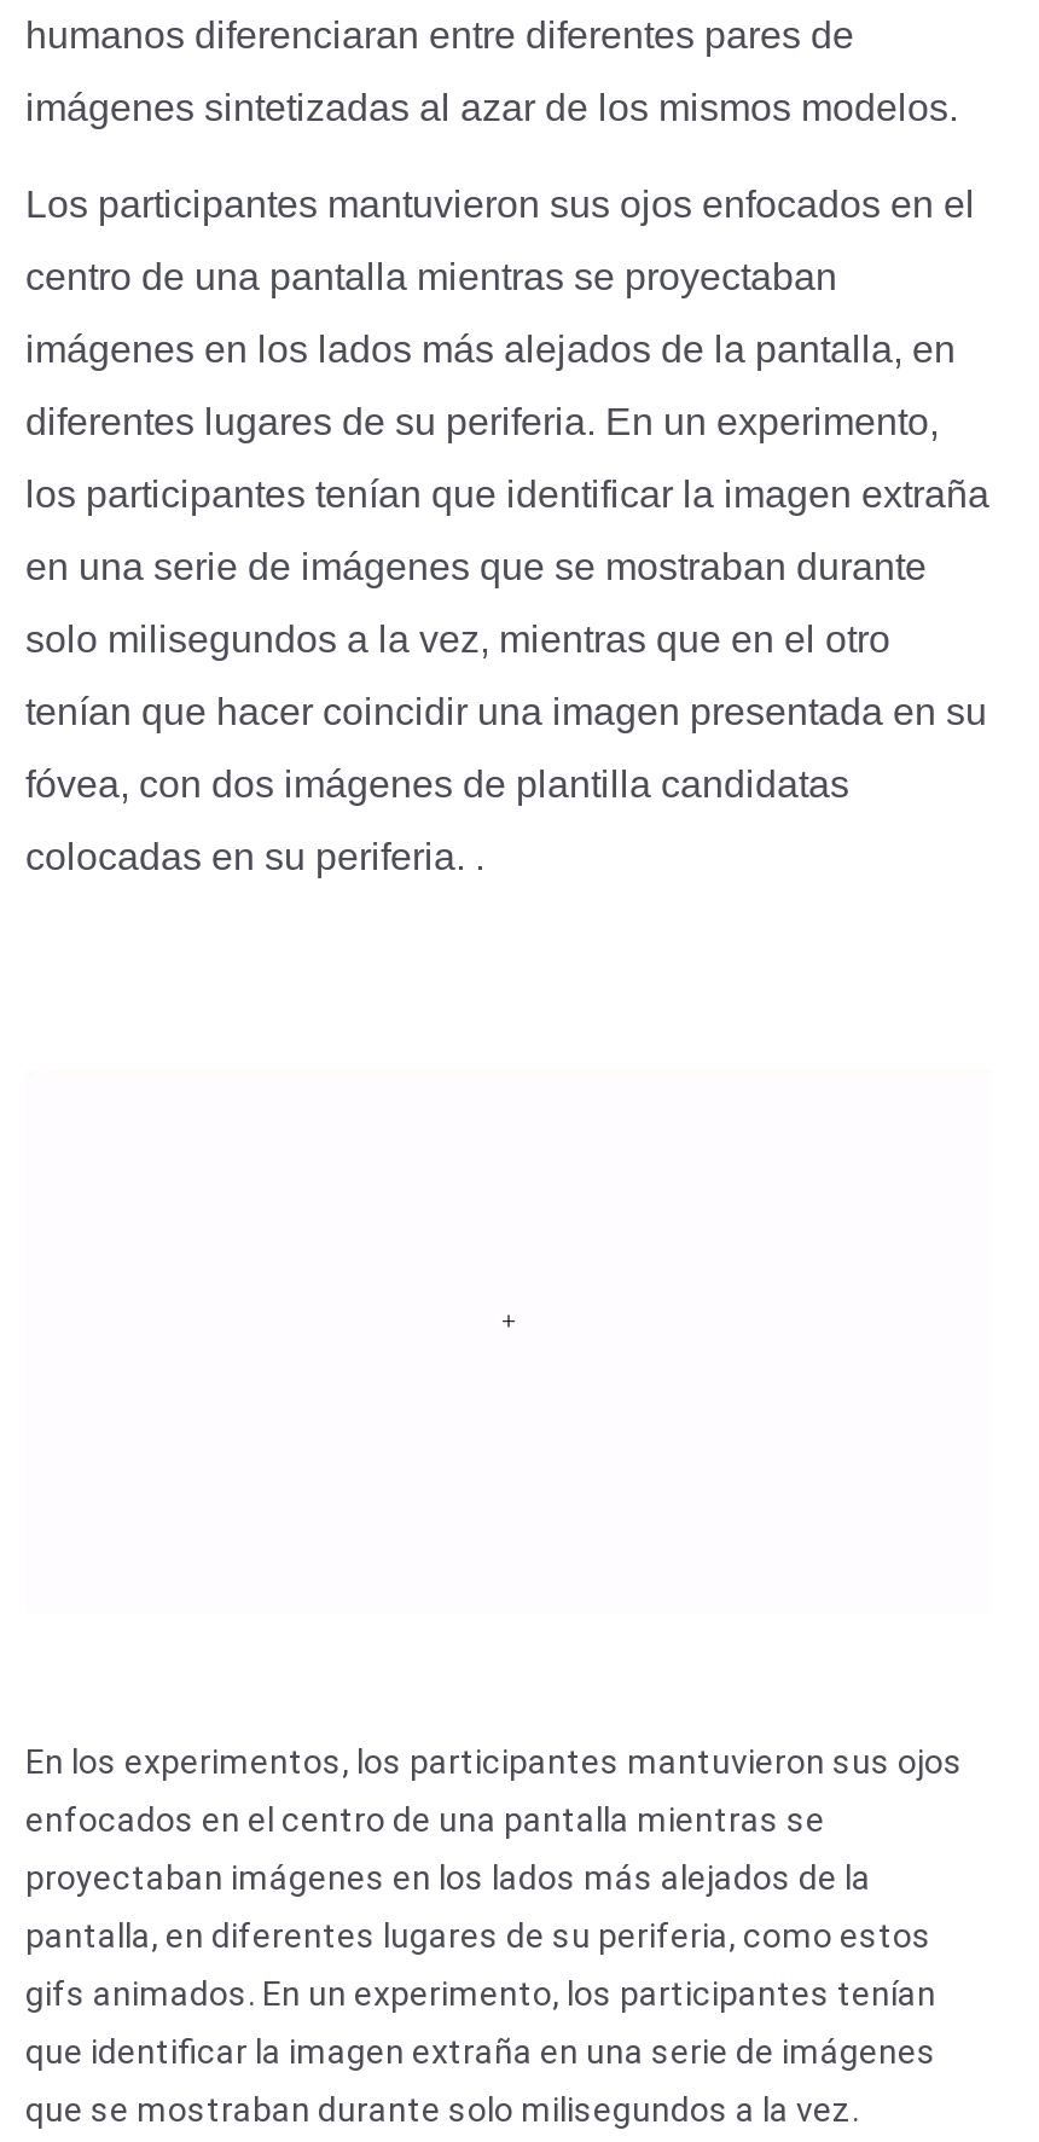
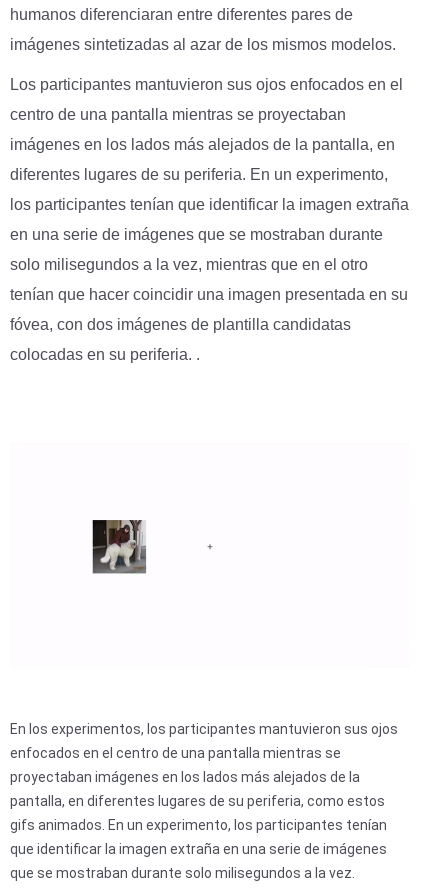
+ [image]
